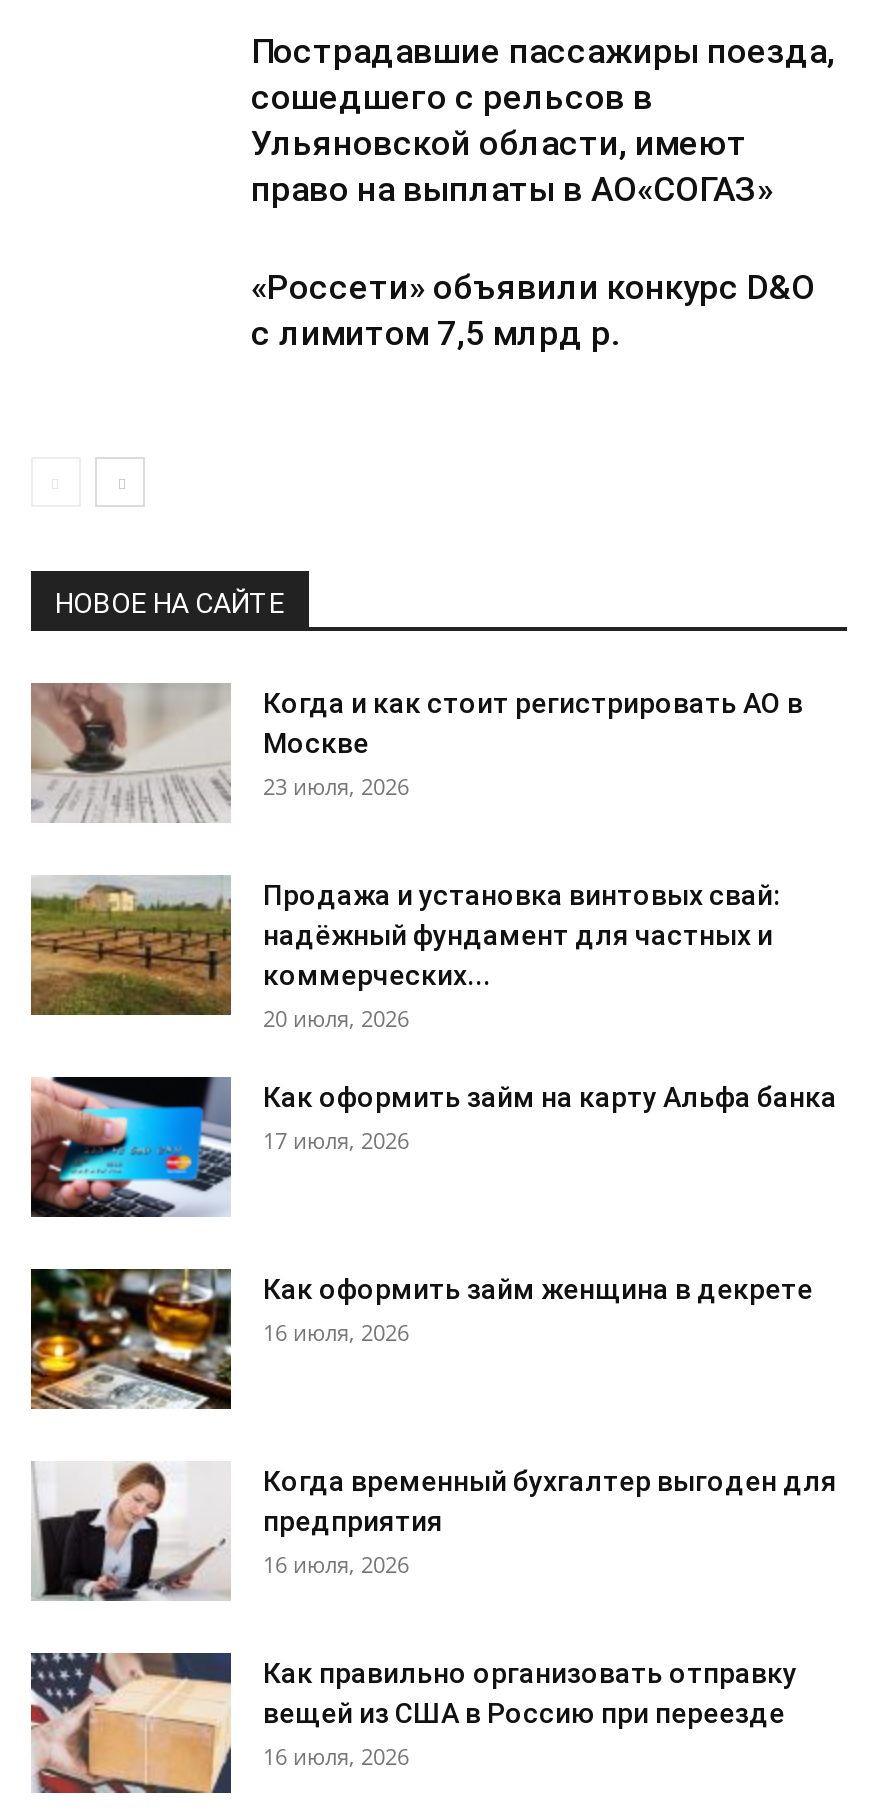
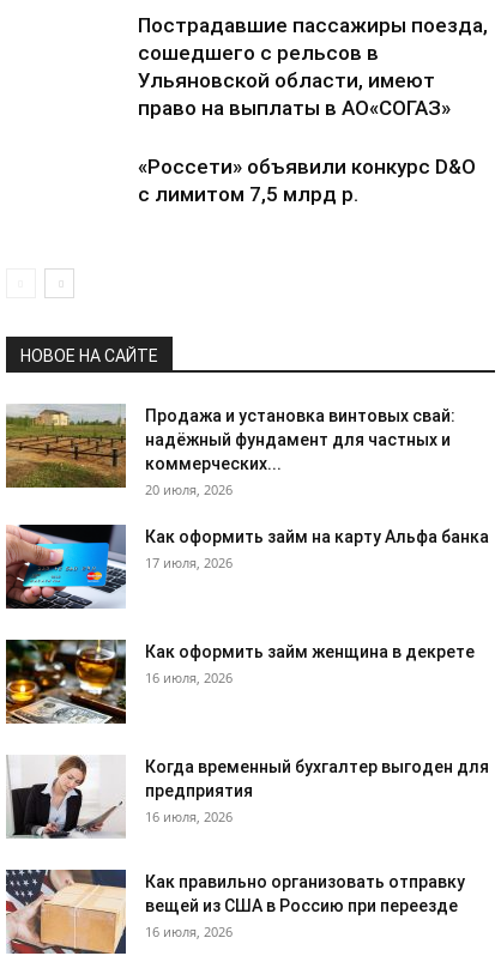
- [image]
- Когда и как стоит регистрировать АО в
- Москве
- 23 июля, 2026
